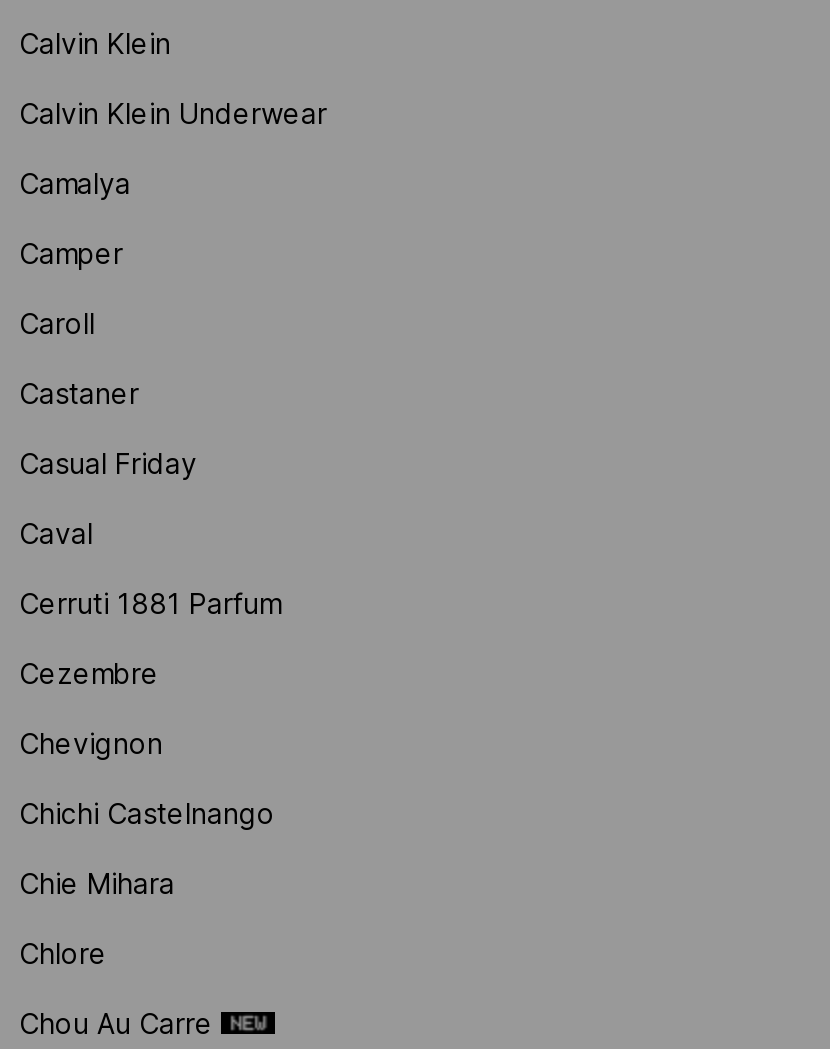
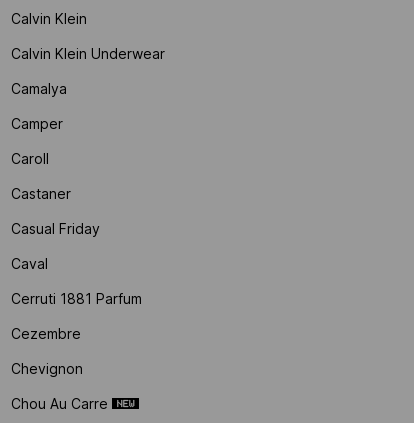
- Chichi Castelnango
- Chie Mihara
- Chlore
